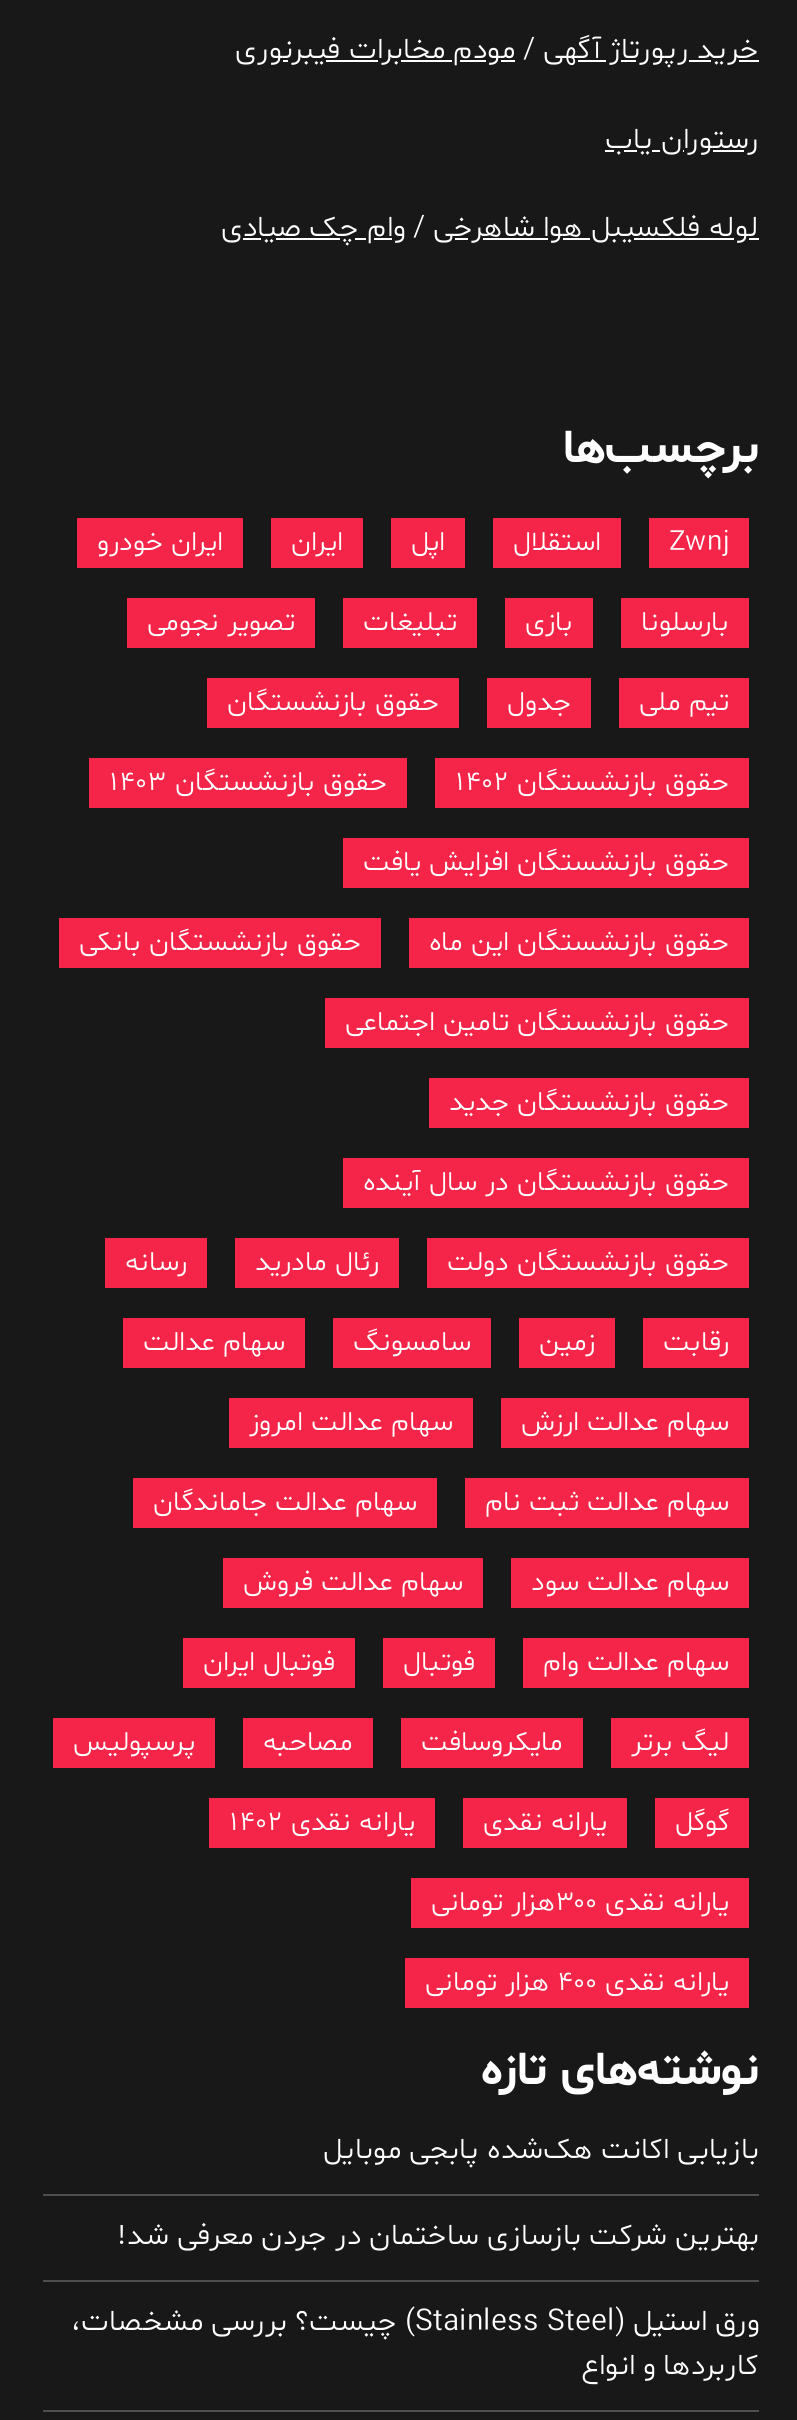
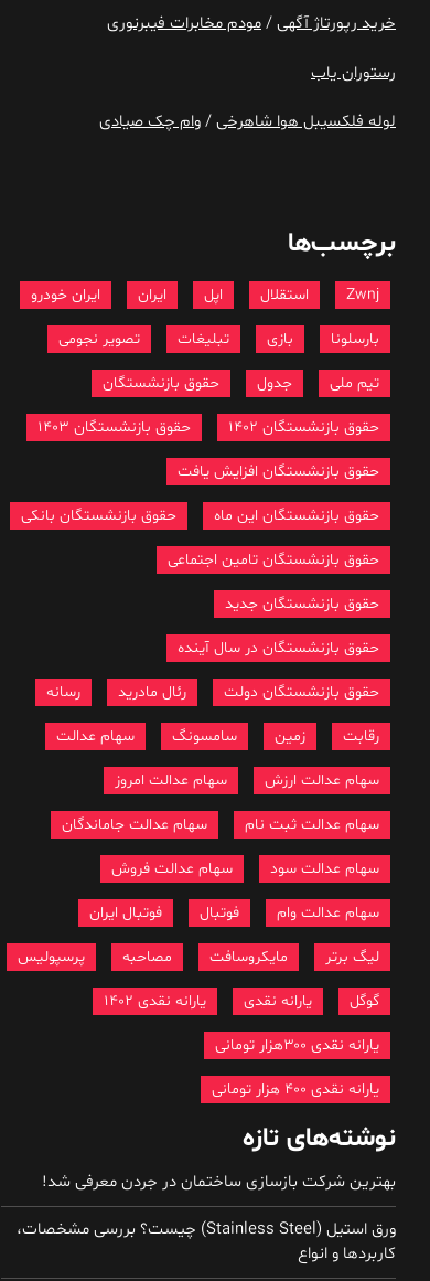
- بازیابی اکانت هک‌شده پابجی موبایل
